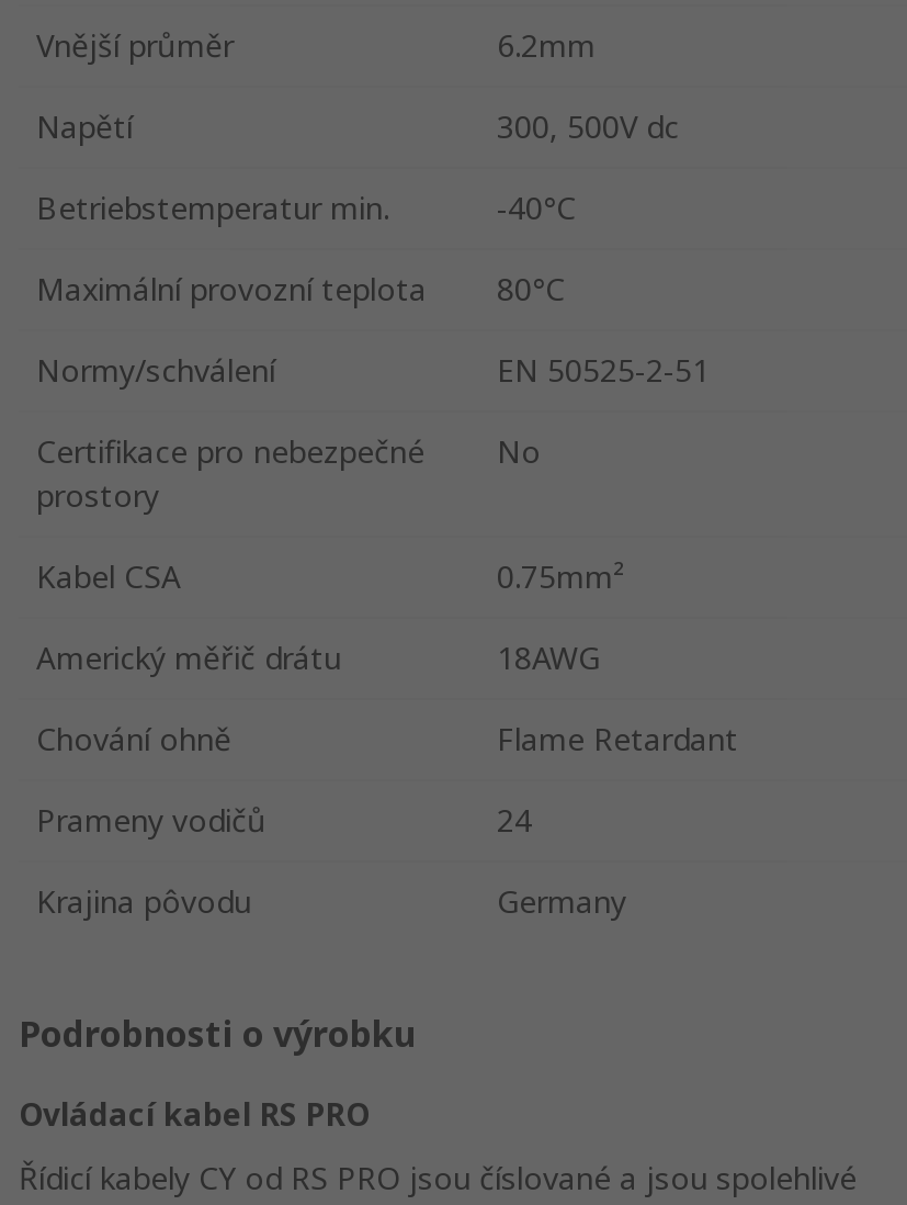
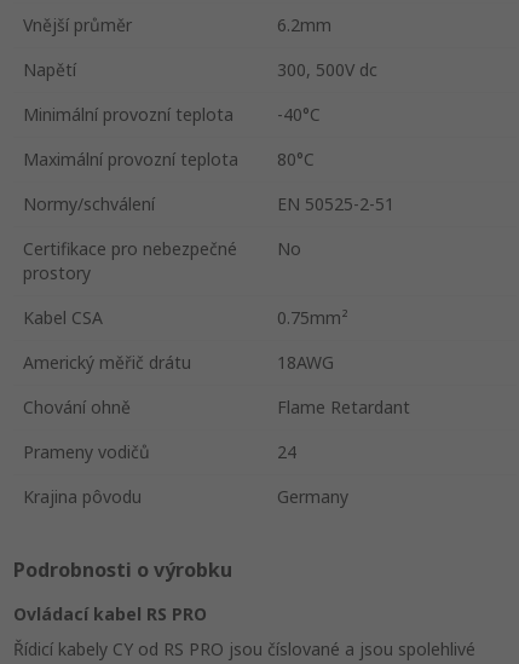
- Betriebstemperatur min.
+ Minimální provozní teplota
